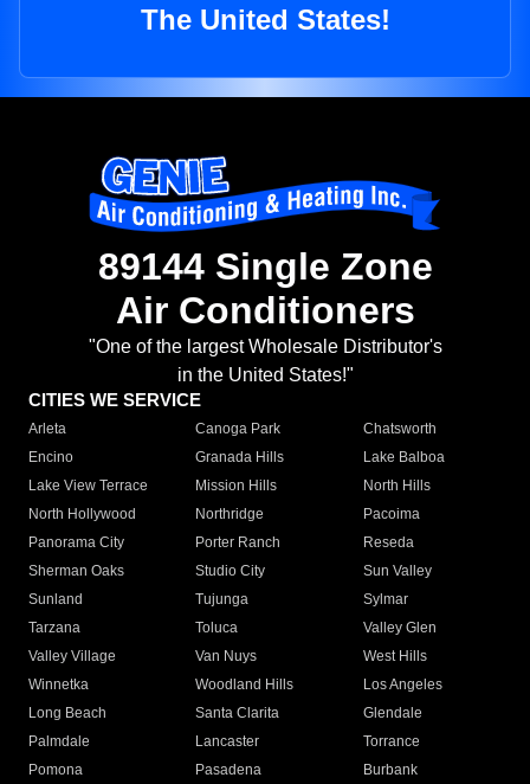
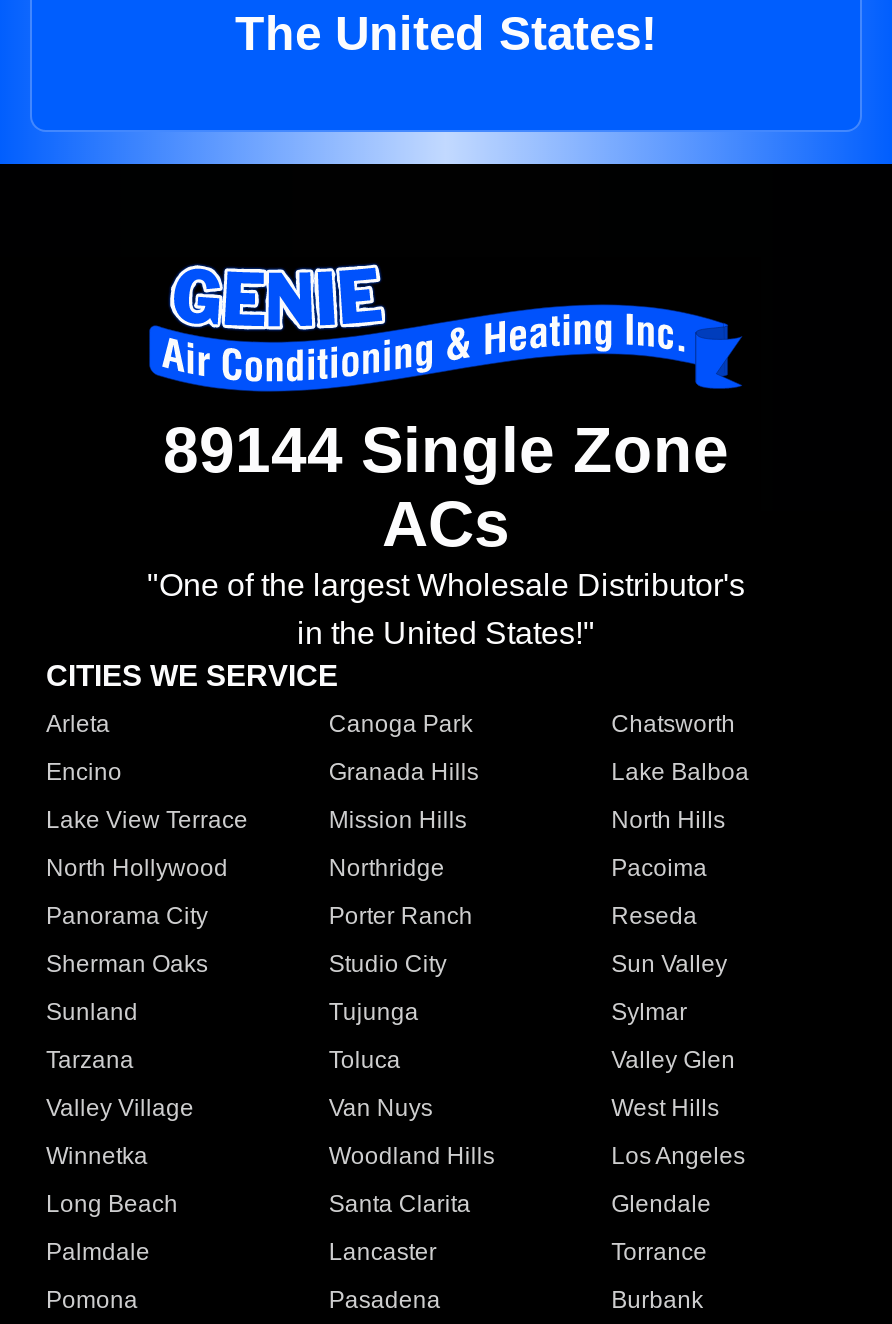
- Air Conditioners
+ ACs
